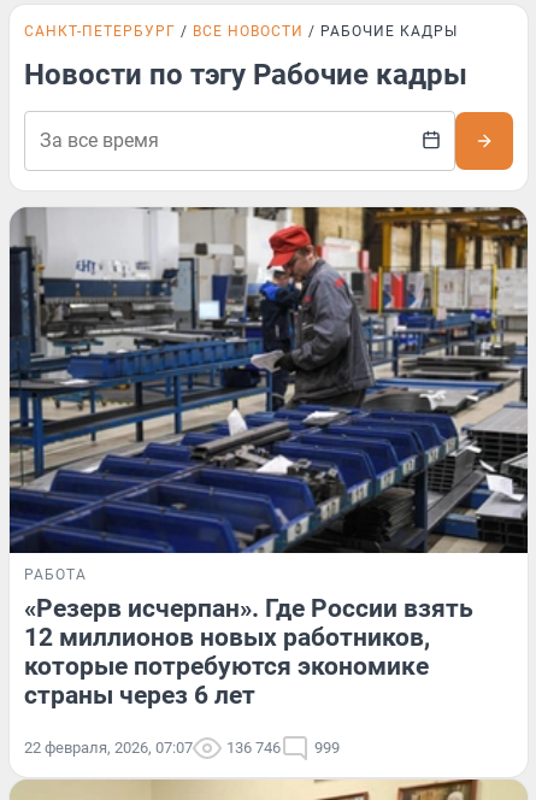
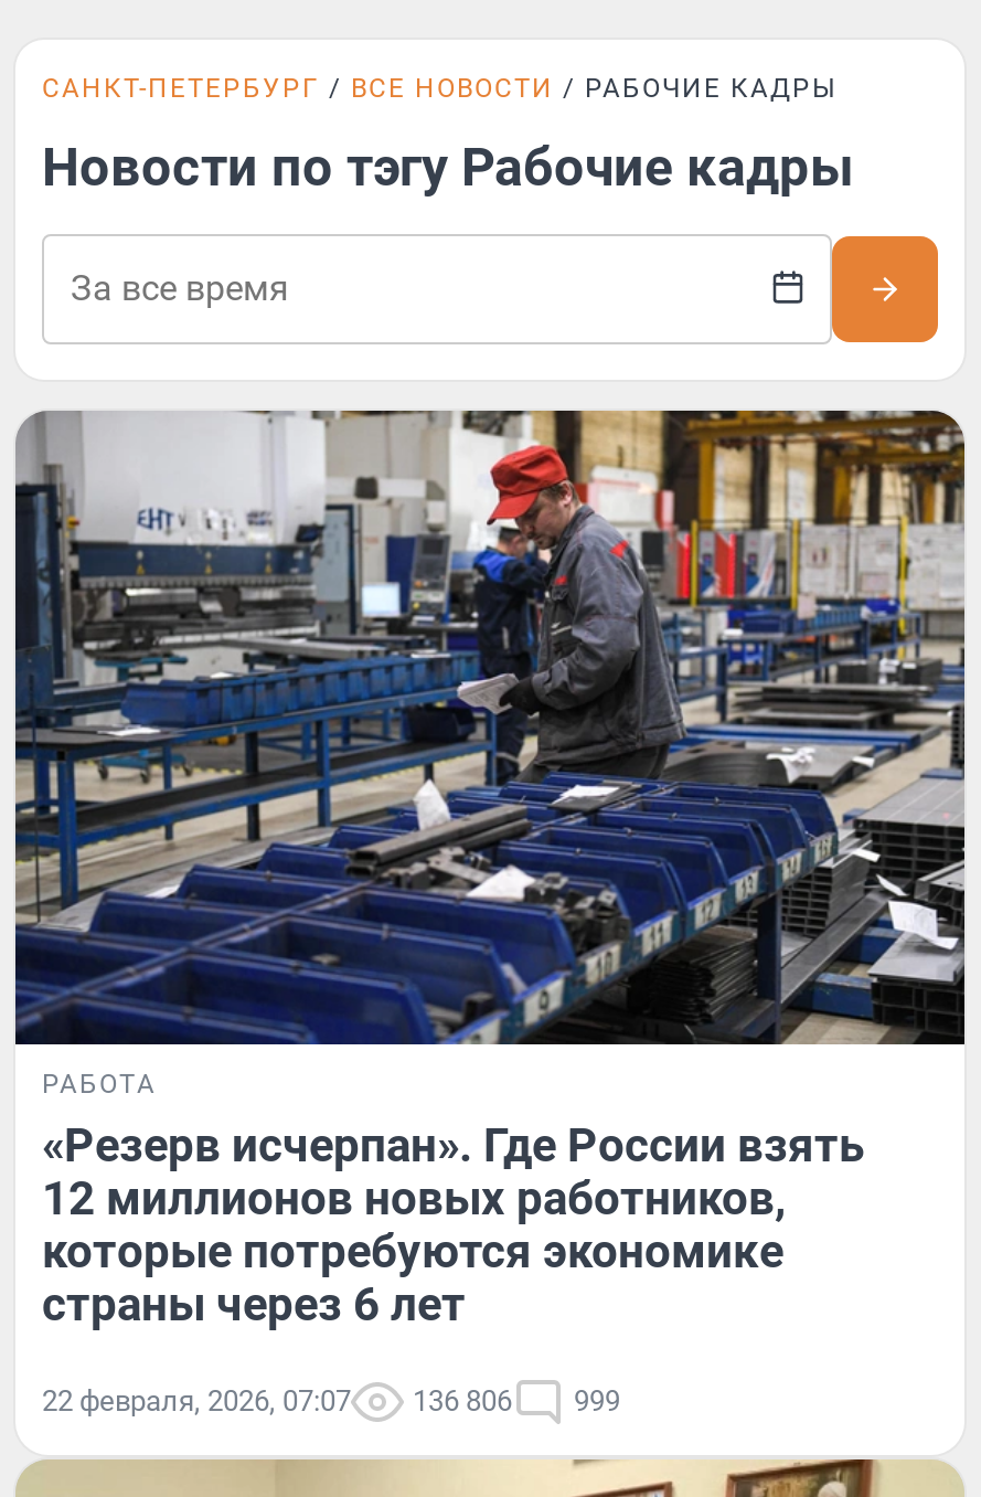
- 22 февраля, 2026, 07:07 136 746 999
+ 22 февраля, 2026, 07:07 136 806 999
